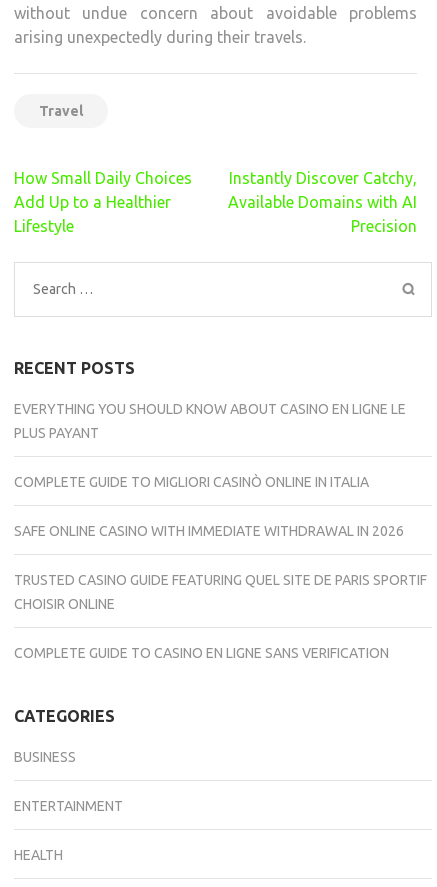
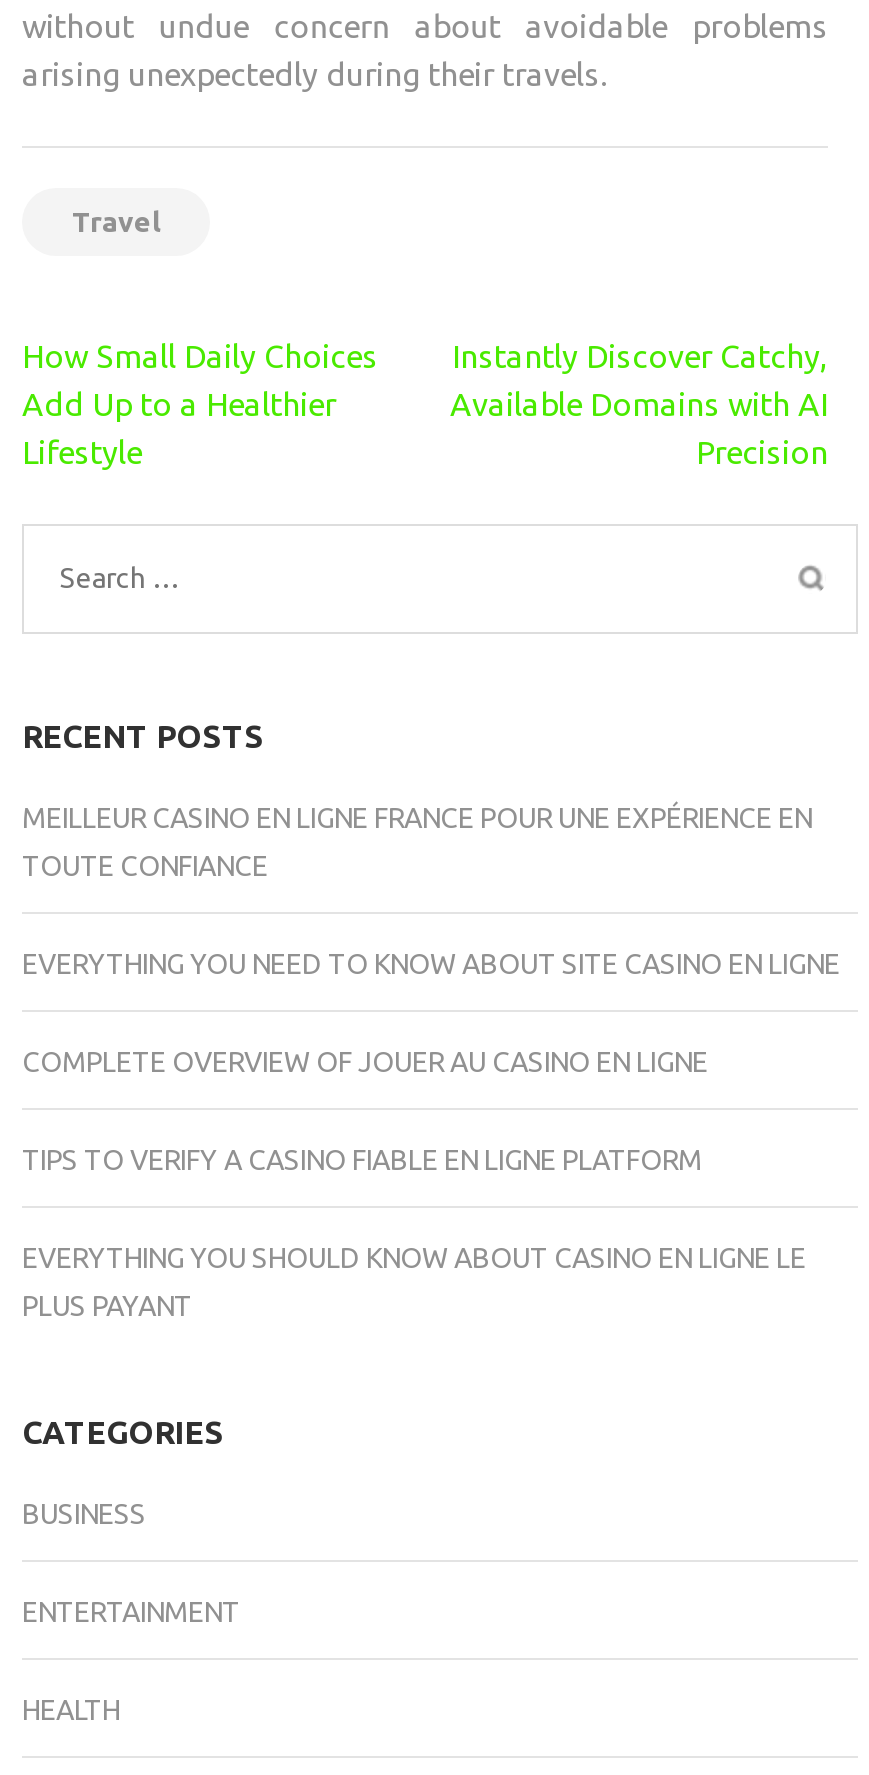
+ MEILLEUR CASINO EN LIGNE FRANCE POUR UNE EXPÉRIENCE EN
+ TOUTE CONFIANCE
+ EVERYTHING YOU NEED TO KNOW ABOUT SITE CASINO EN LIGNE
+ COMPLETE OVERVIEW OF JOUER AU CASINO EN LIGNE
+ TIPS TO VERIFY A CASINO FIABLE EN LIGNE PLATFORM

moved down: EVERYTHING YOU SHOULD KNOW ABOUT CASINO EN LIGNE LE | PLUS PAYANT

- COMPLETE GUIDE TO MIGLIORI CASINÒ ONLINE IN ITALIA
- SAFE ONLINE CASINO WITH IMMEDIATE WITHDRAWAL IN 2026
- TRUSTED CASINO GUIDE FEATURING QUEL SITE DE PARIS SPORTIF
- CHOISIR ONLINE
- COMPLETE GUIDE TO CASINO EN LIGNE SANS VERIFICATION
